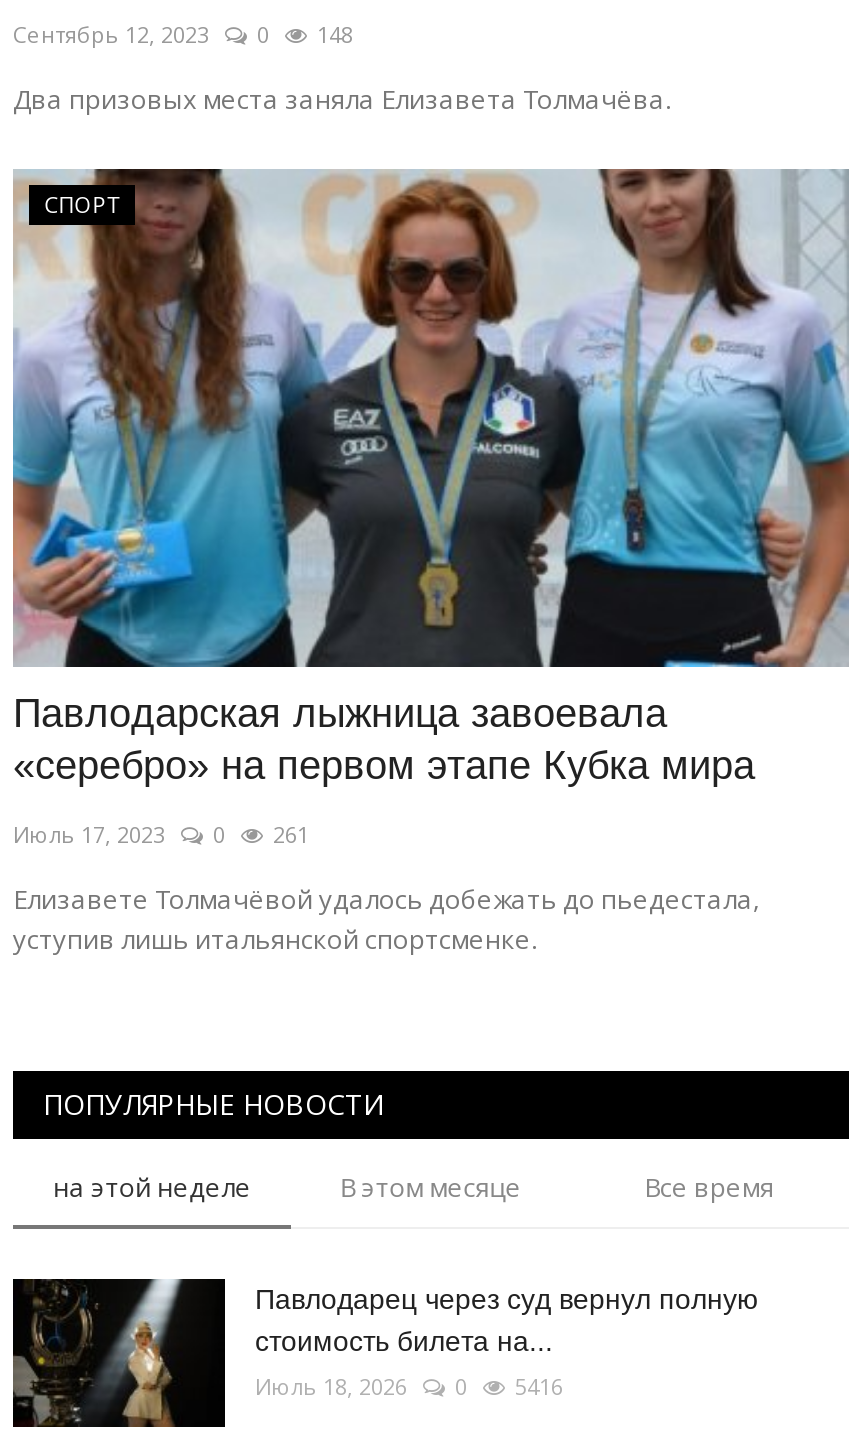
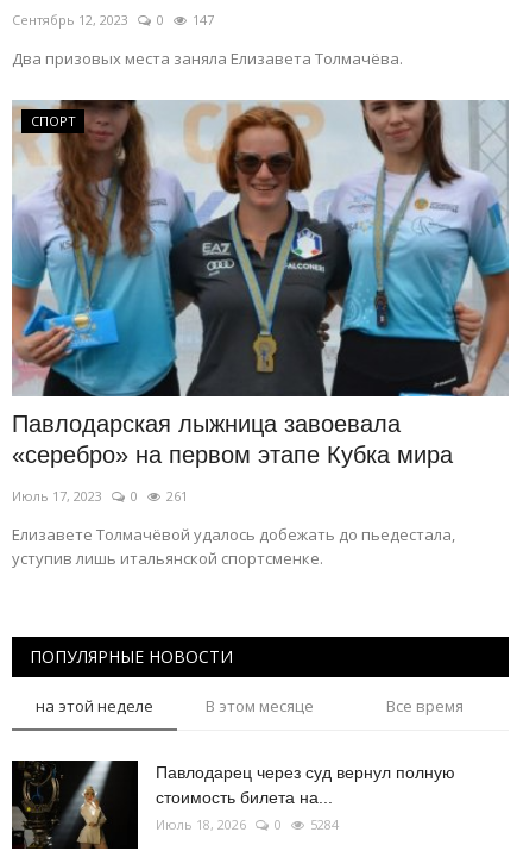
- Сентябрь 12, 2023 0 148
+ Сентябрь 12, 2023 0 147

- Июль 18, 2026 0 5416
+ Июль 18, 2026 0 5284
